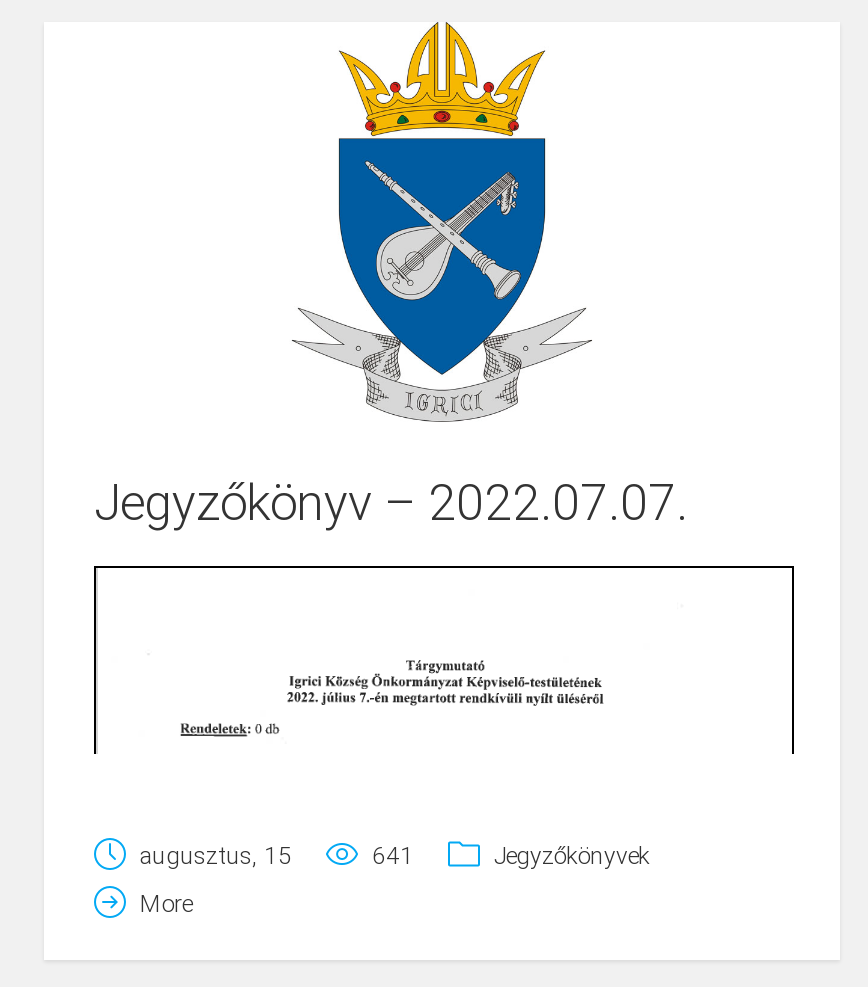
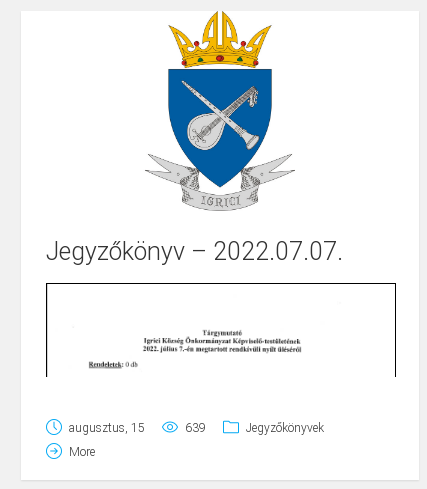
- 641
+ 639
